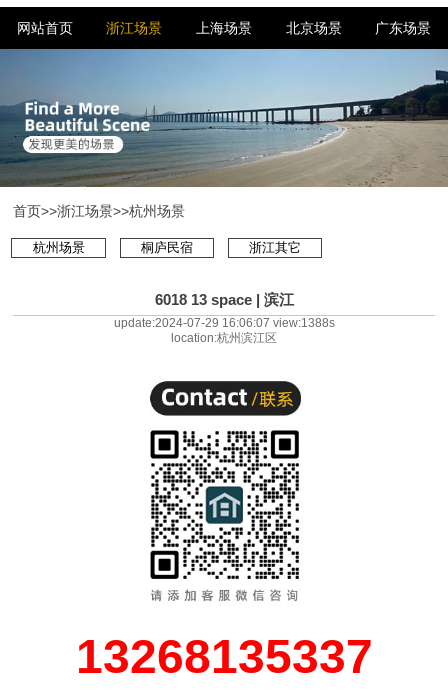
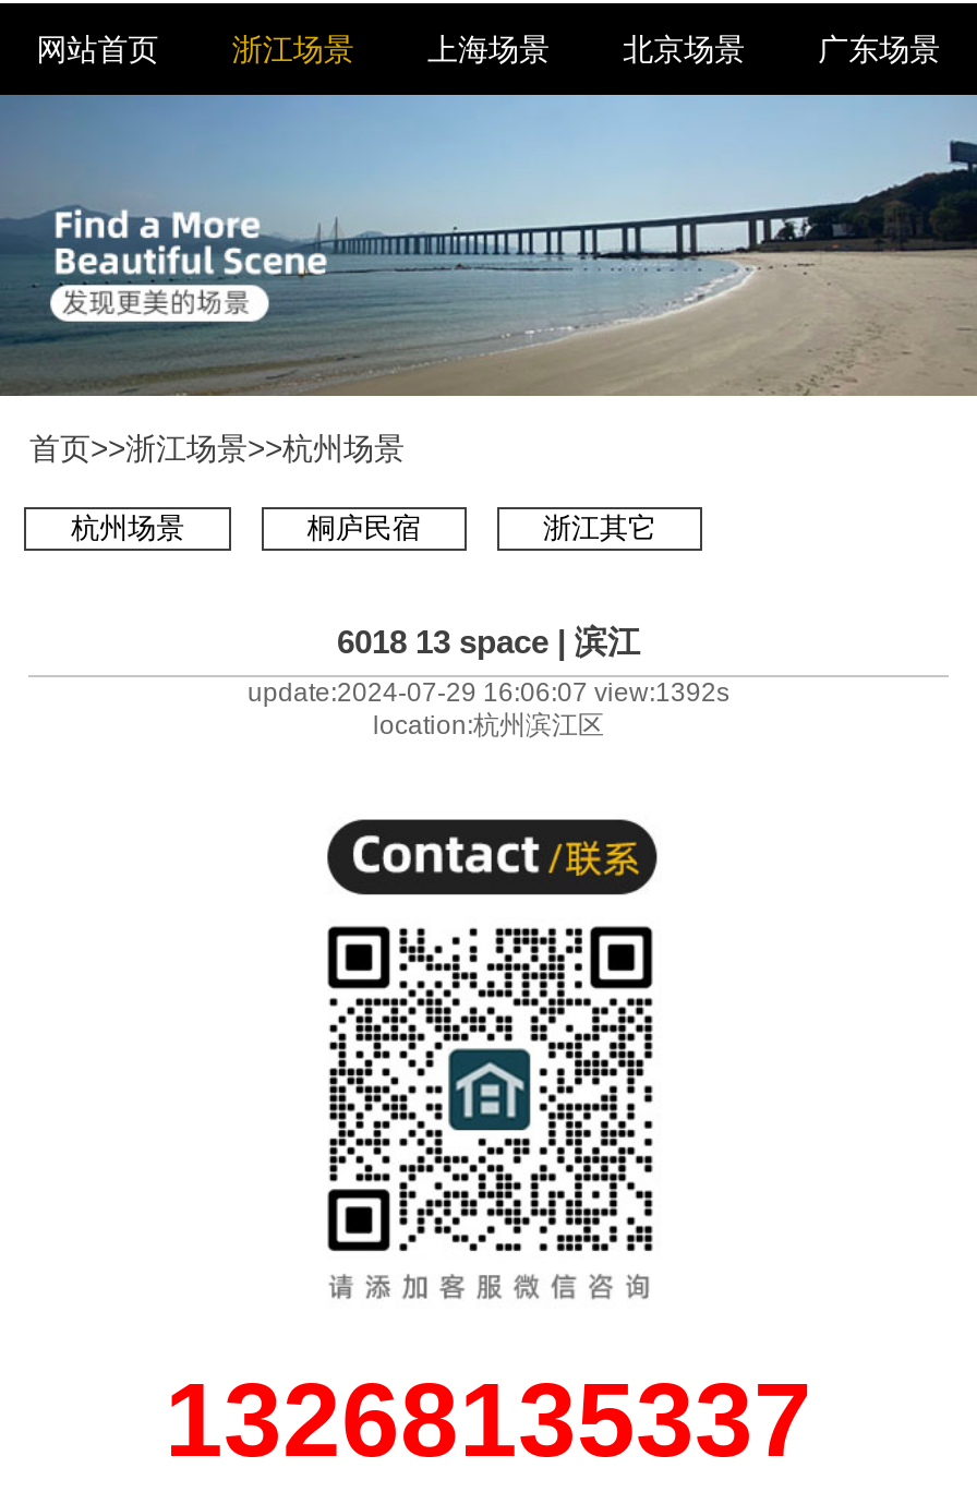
- update:2024-07-29 16:06:07 view:1388s
+ update:2024-07-29 16:06:07 view:1392s
